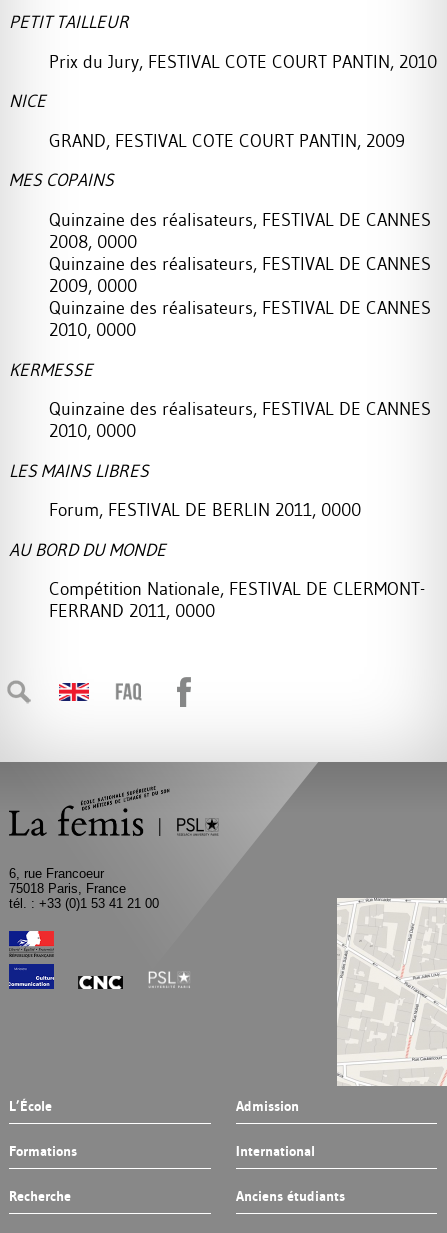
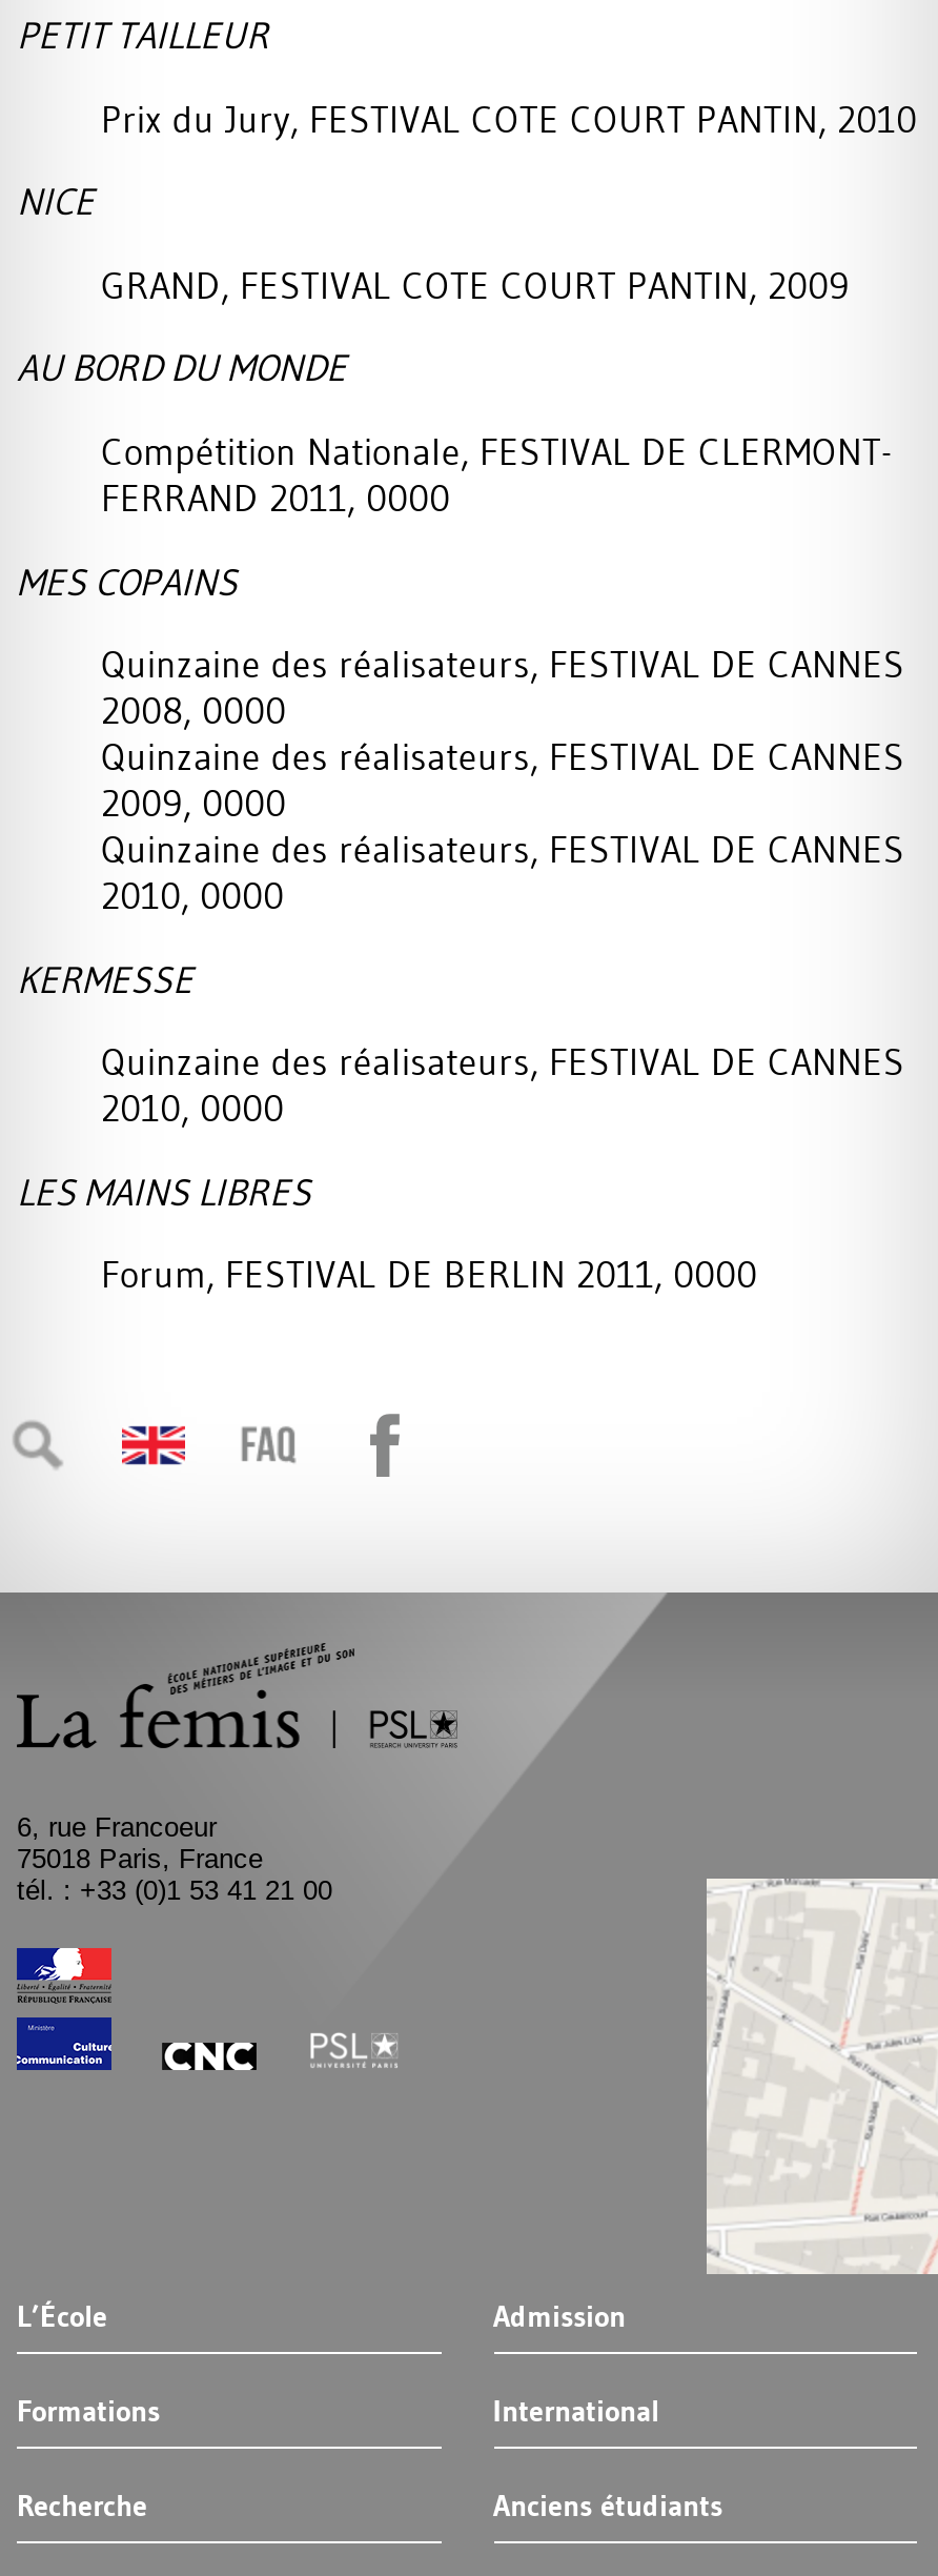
moved down: MES COPAINS | Quinzaine des réalisateurs, FESTIVAL DE CANNES | 2008, 0000 | ... | LES MAINS LIBRES | Forum, FESTIVAL DE BERLIN 2011, 0000

moved up: AU BORD DU MONDE | Compétition Nationale, FESTIVAL DE CLERMONT- | FERRAND 2011, 0000
